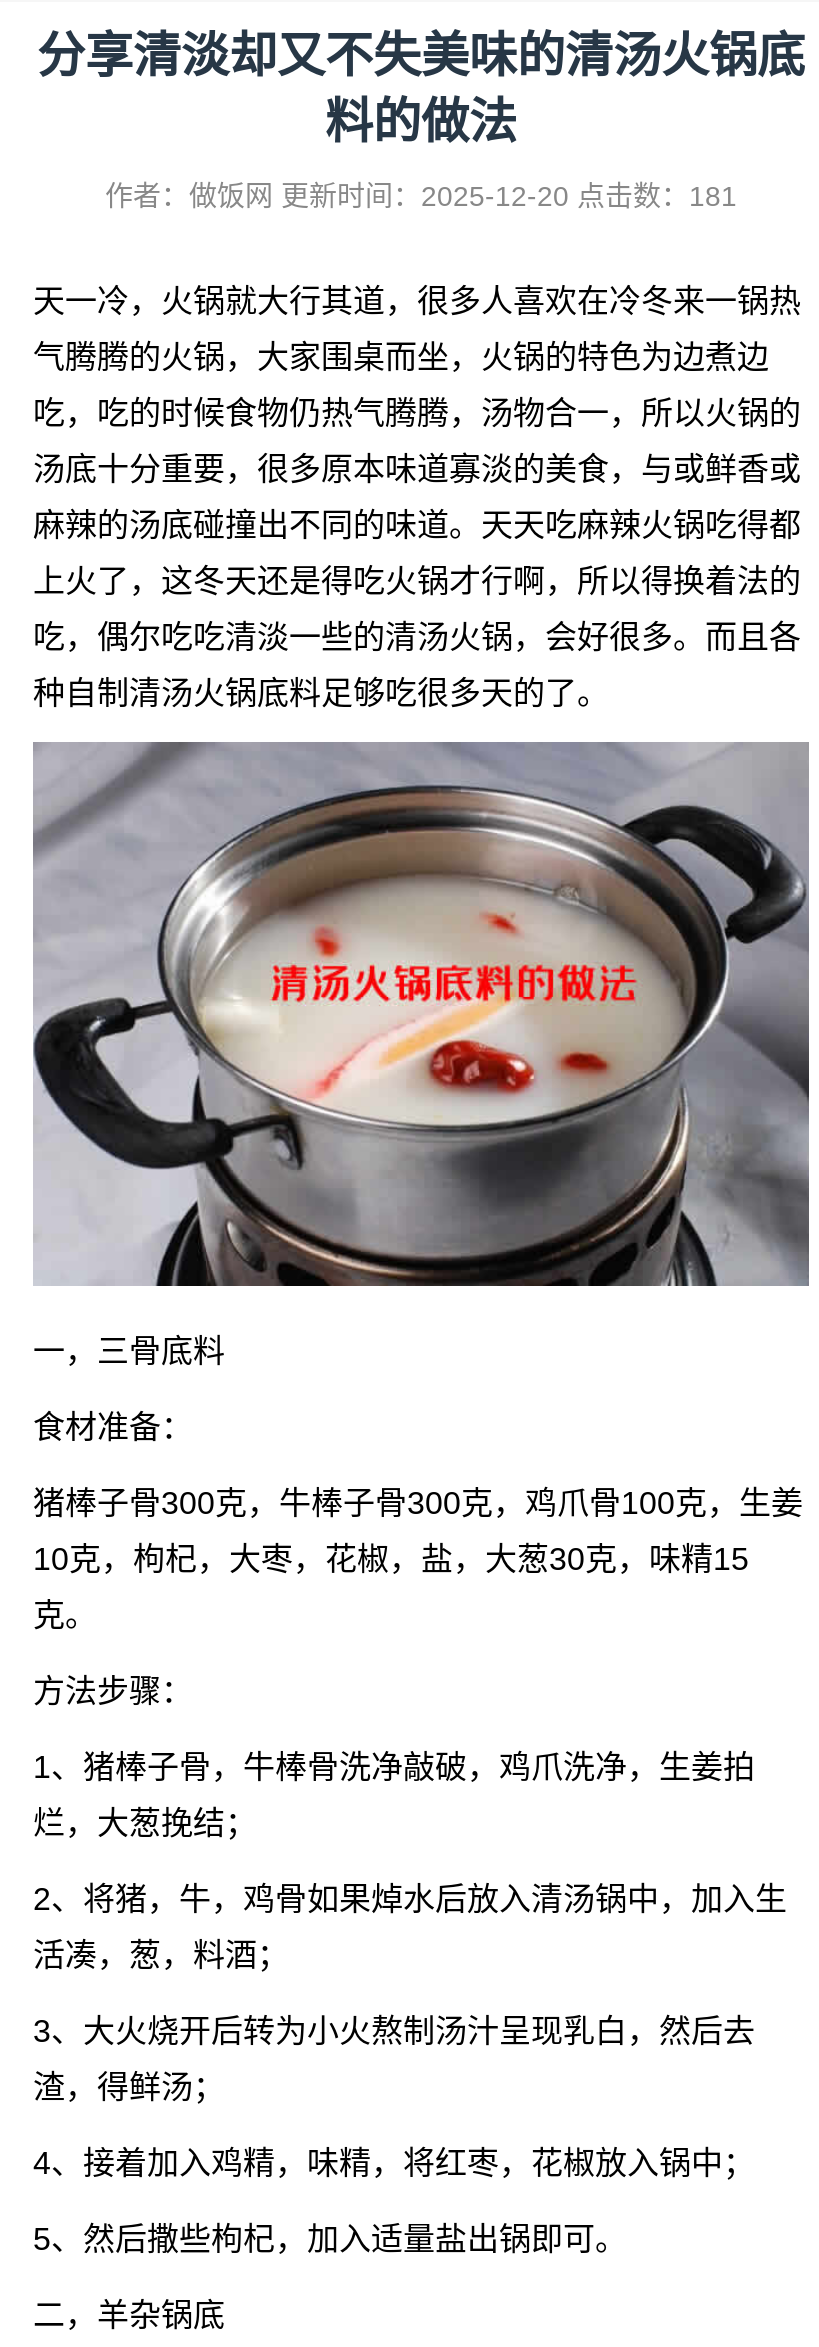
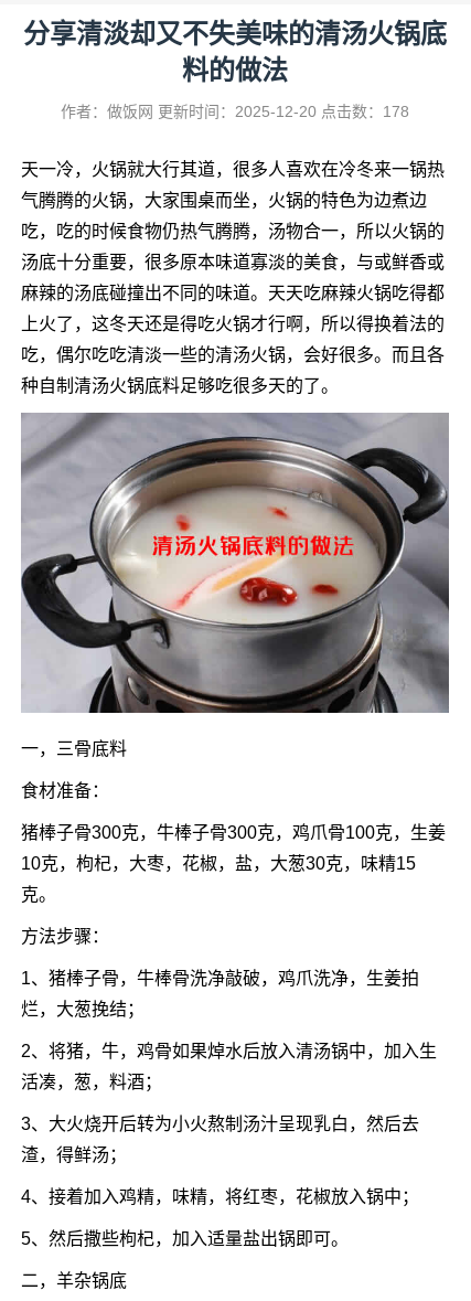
- 作者：做饭网更新时间：2025-12-20 点击数：181
+ 作者：做饭网更新时间：2025-12-20 点击数：178
